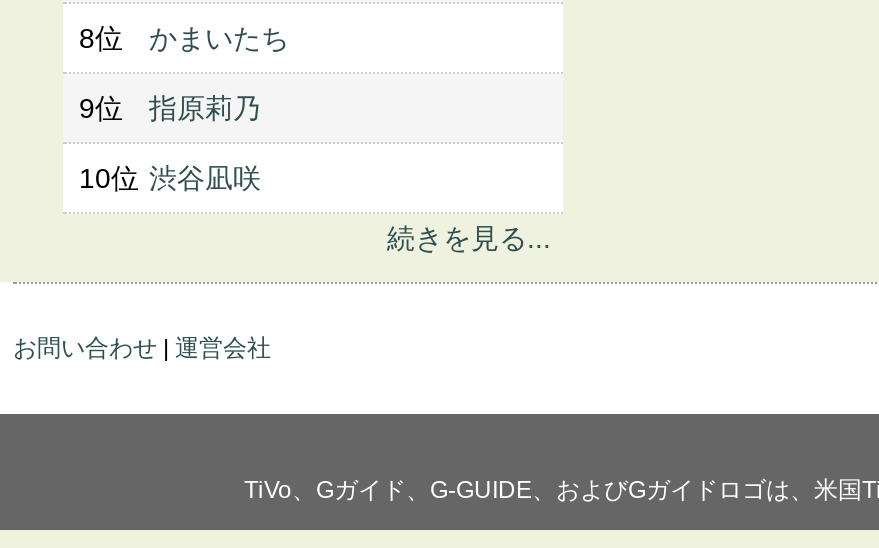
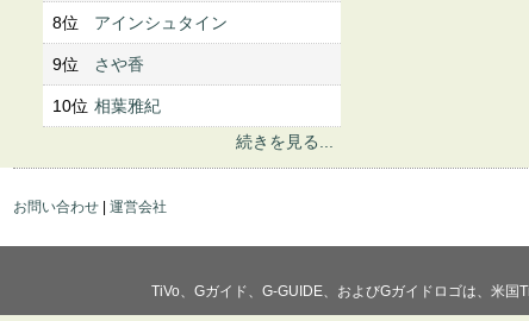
- かまいたち
+ アインシュタイン

- 指原莉乃
+ さや香

- 10位 渋谷凪咲
+ 10位 相葉雅紀
